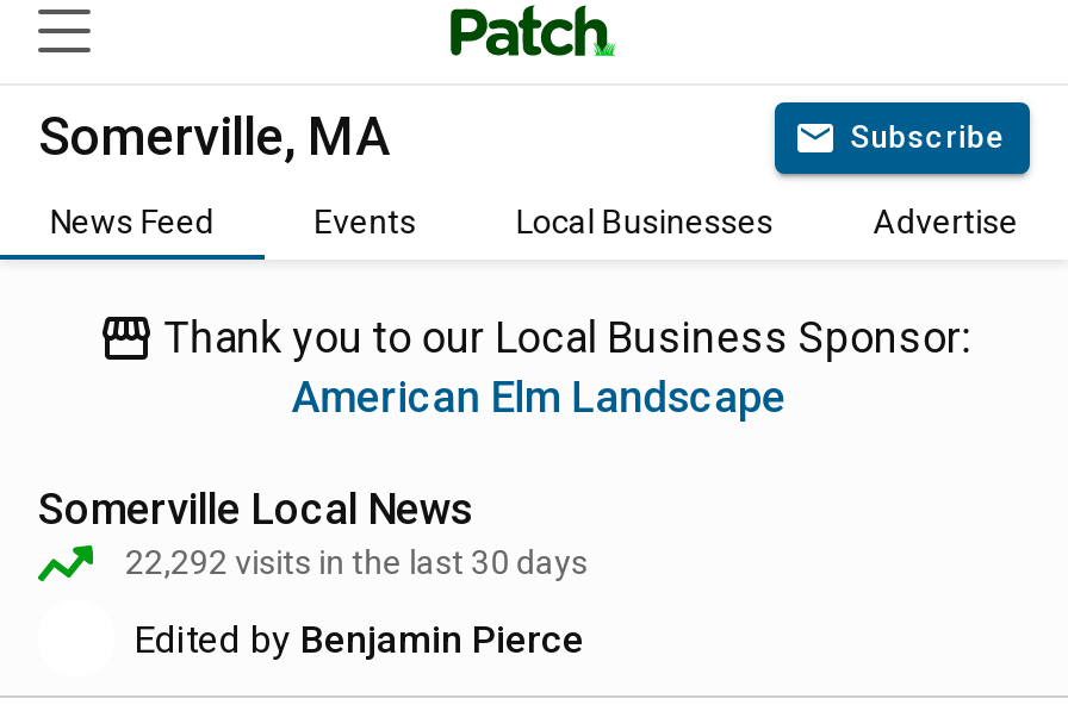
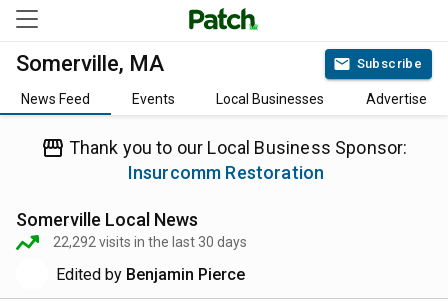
- American Elm Landscape
+ Insurcomm Restoration
